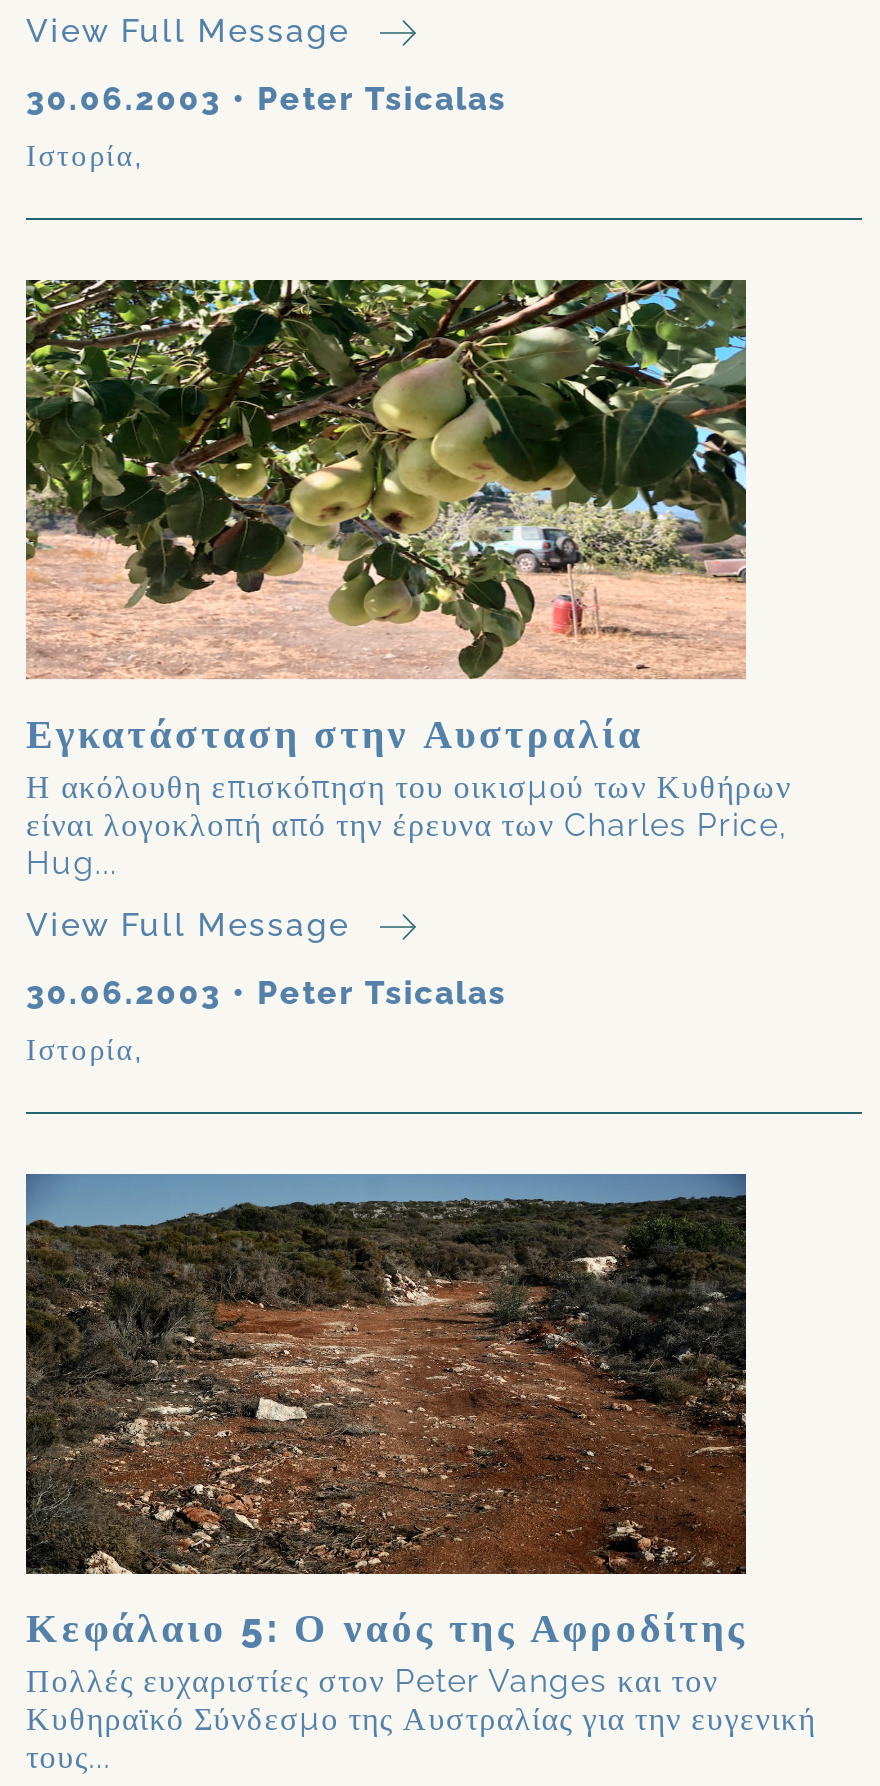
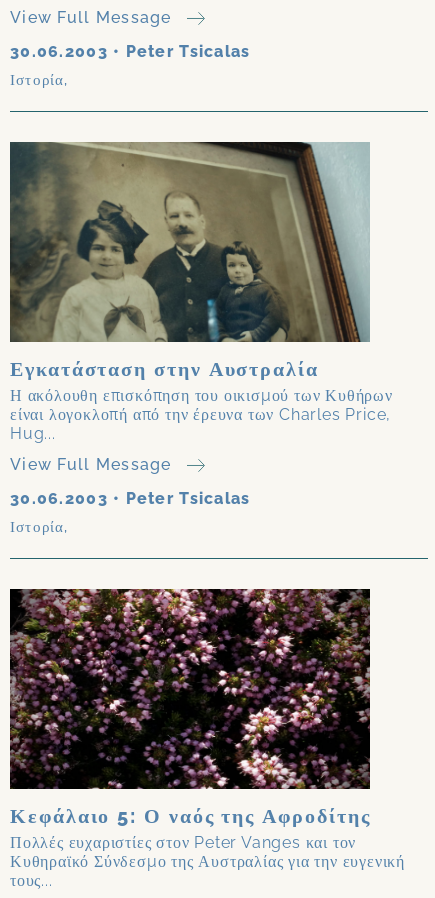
- [image]
+ [image]

- [image]
+ [image]
